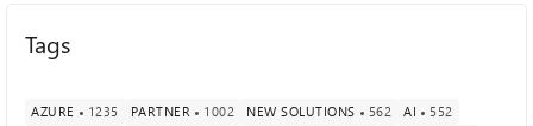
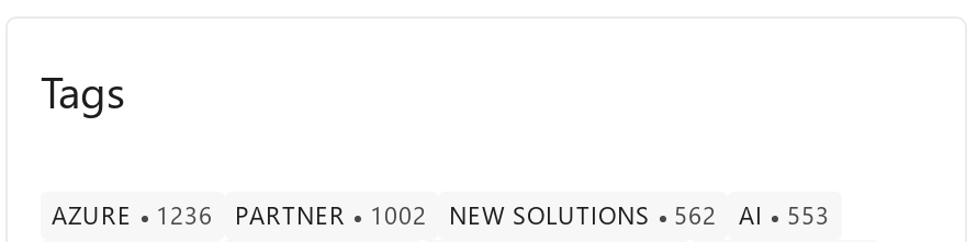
- 1235
+ 1236

- 552
+ 553
